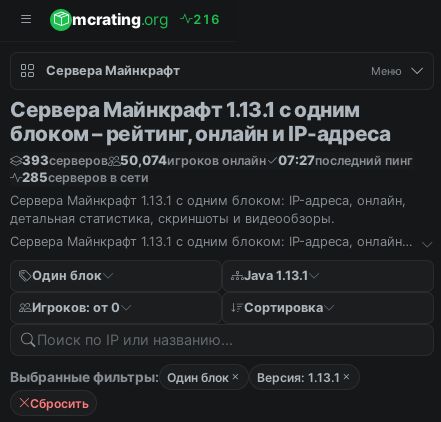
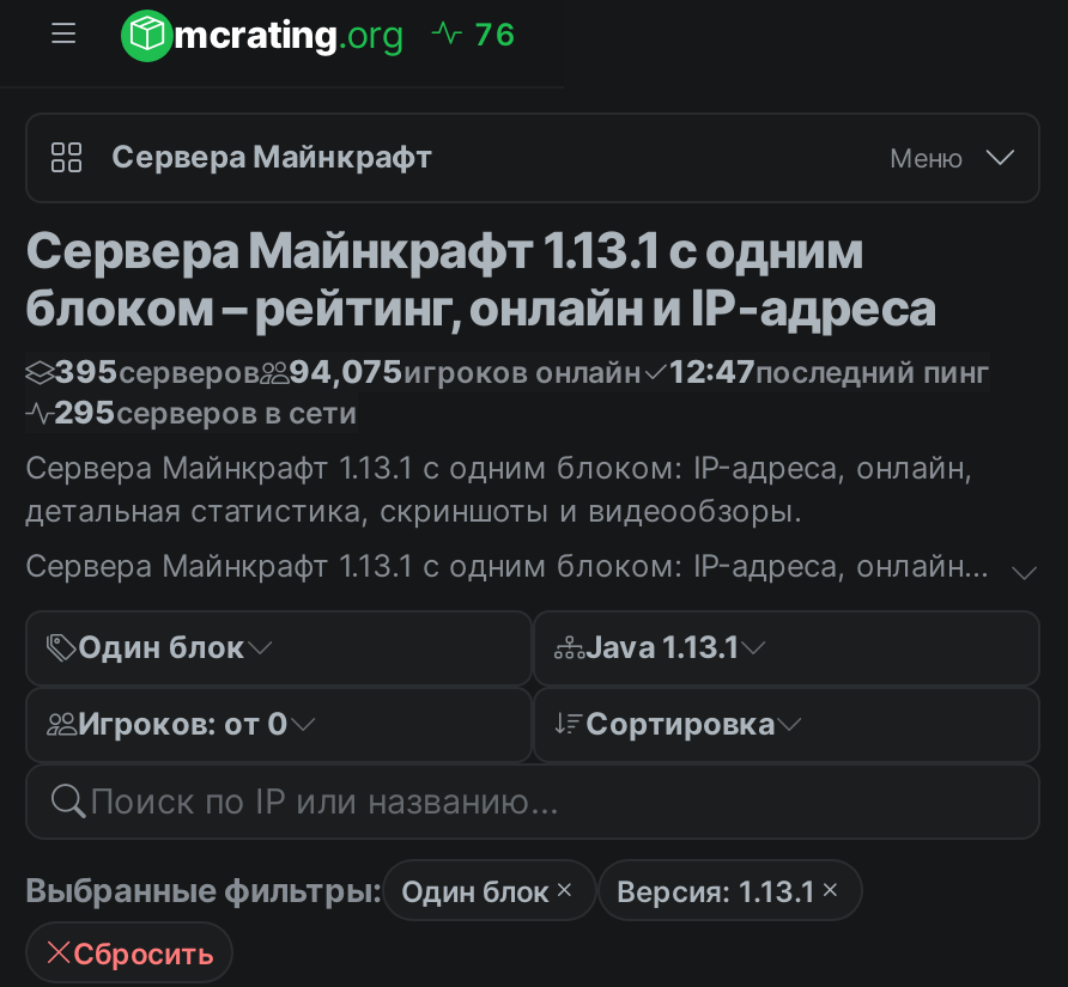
- mcrating.org 2 1 6
+ mcrating.org 76

- 393серверов
+ 395серверов

- 50,074игроков онлайн
+ 94,075игроков онлайн

- 07:27последний пинг
+ 12:47последний пинг

- 285серверов в сети
+ 295серверов в сети
